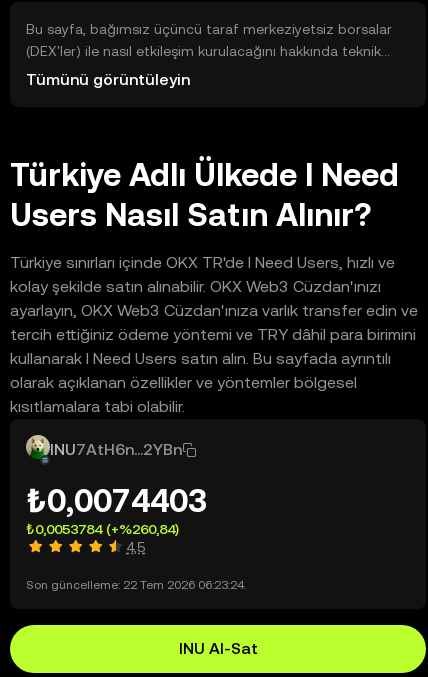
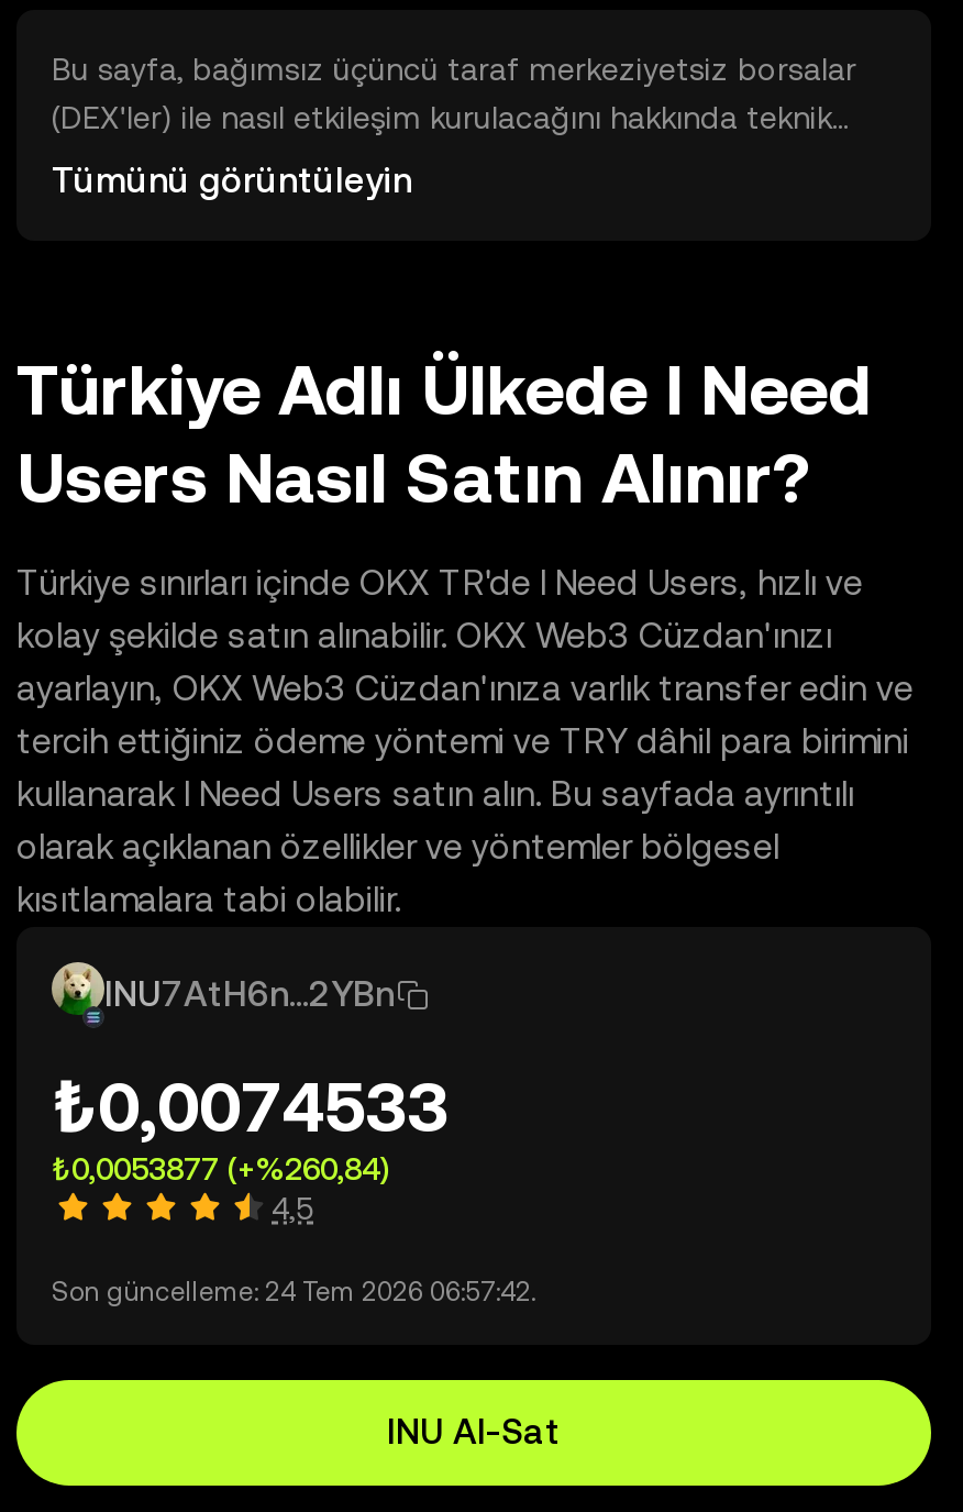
- ₺0,0074403
+ ₺0,0074533

- ₺0,0053784 (+%260,84)
+ ₺0,0053877 (+%260,84)

- Son güncelleme: 22 Tem 2026 06:23:24.
+ Son güncelleme: 24 Tem 2026 06:57:42.
